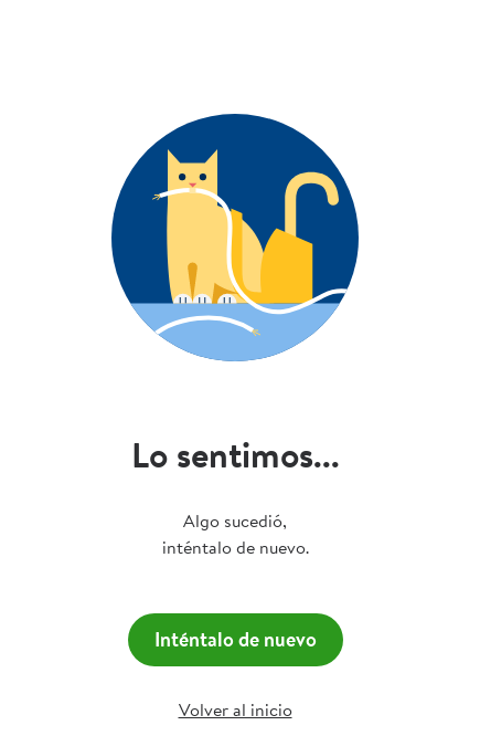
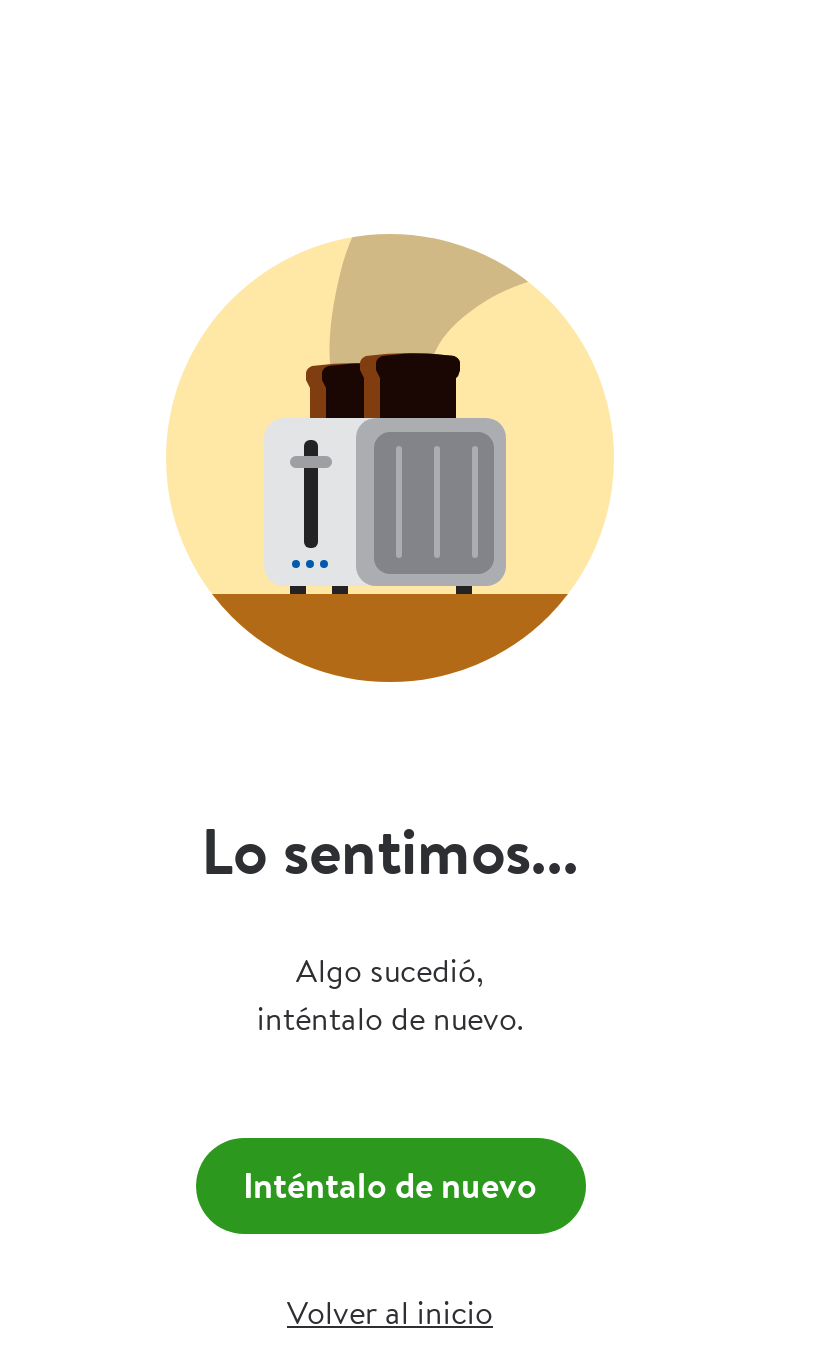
- [image]
+ [image]
